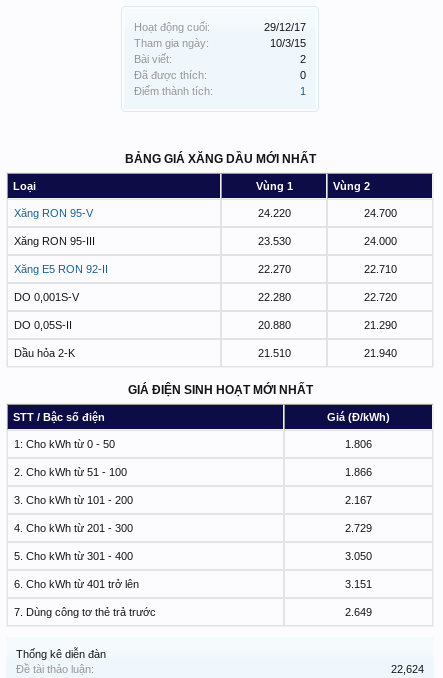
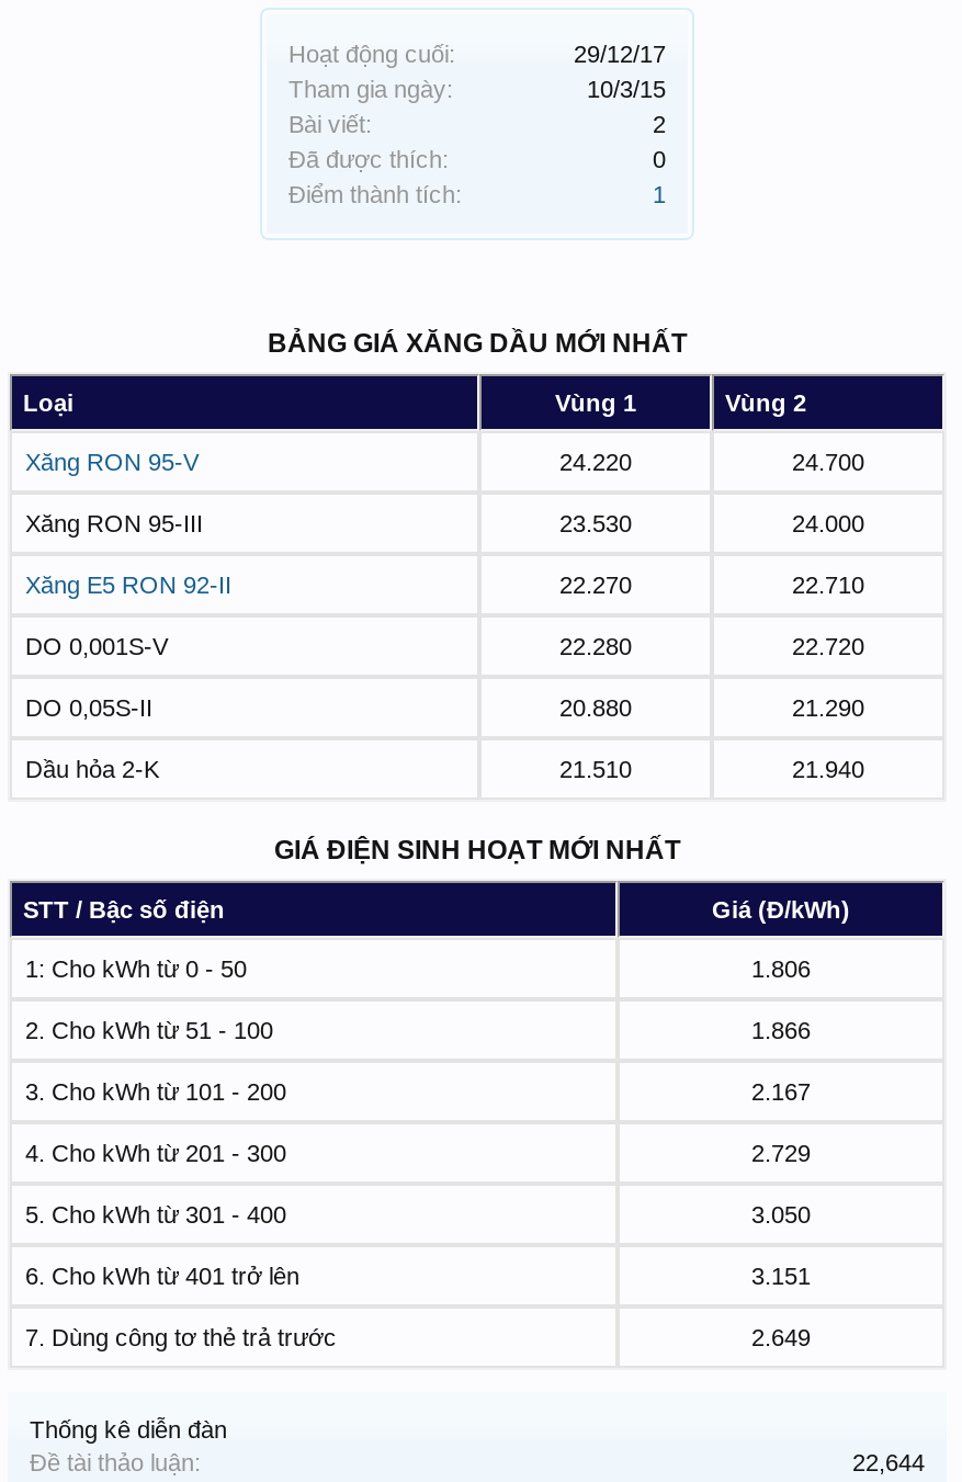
- 22,624
+ 22,644
